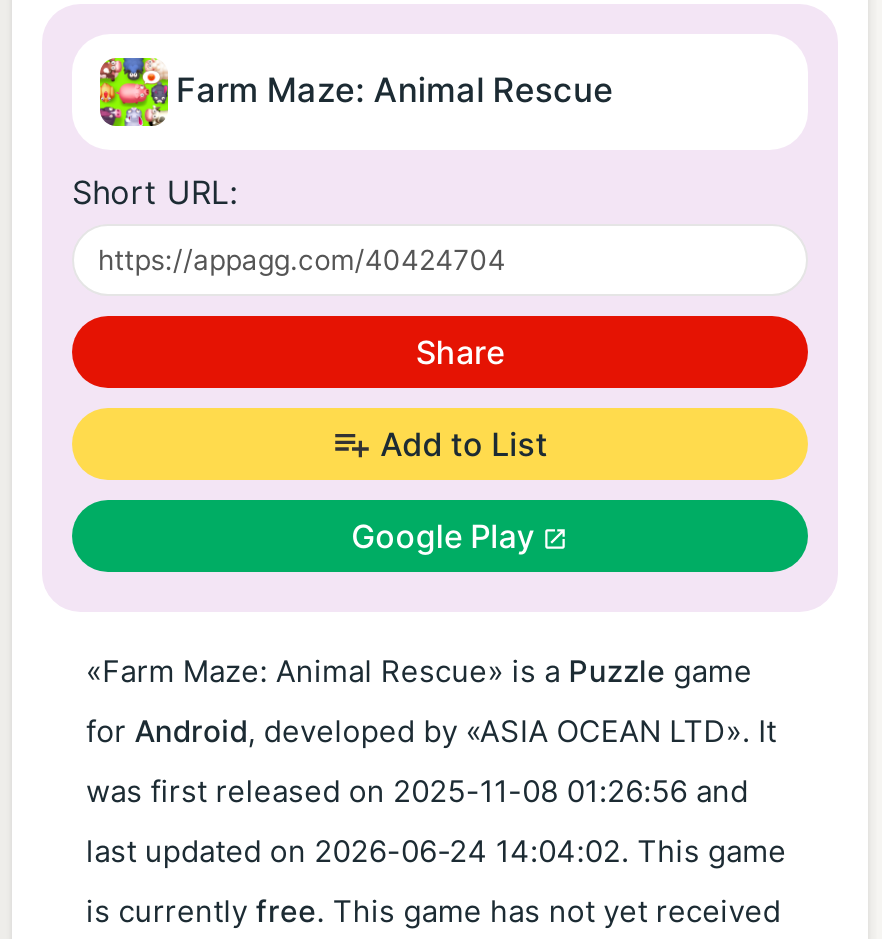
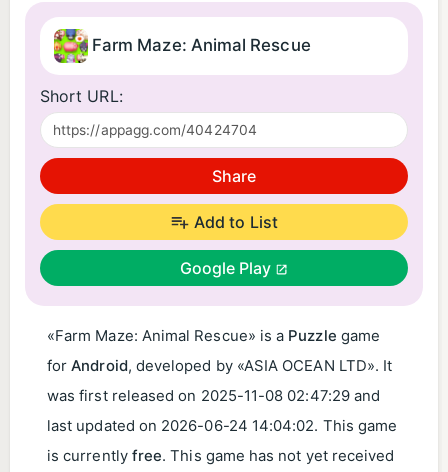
- was first released on 2025-11-08 01:26:56 and
+ was first released on 2025-11-08 02:47:29 and
